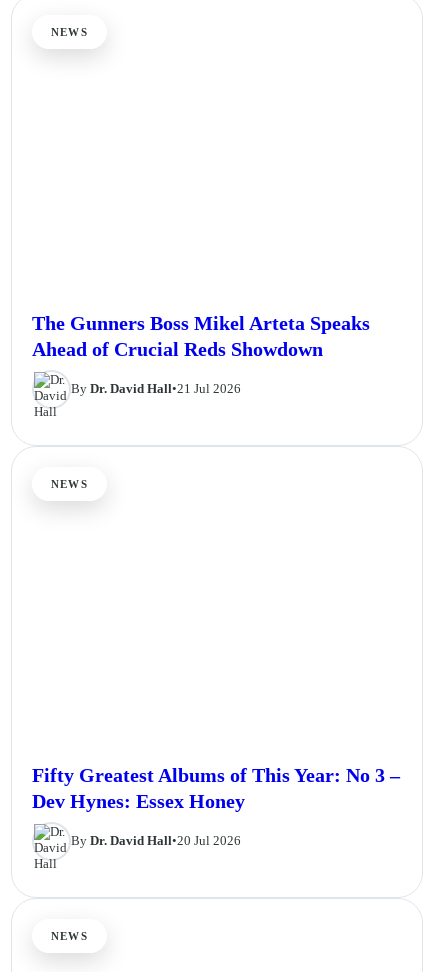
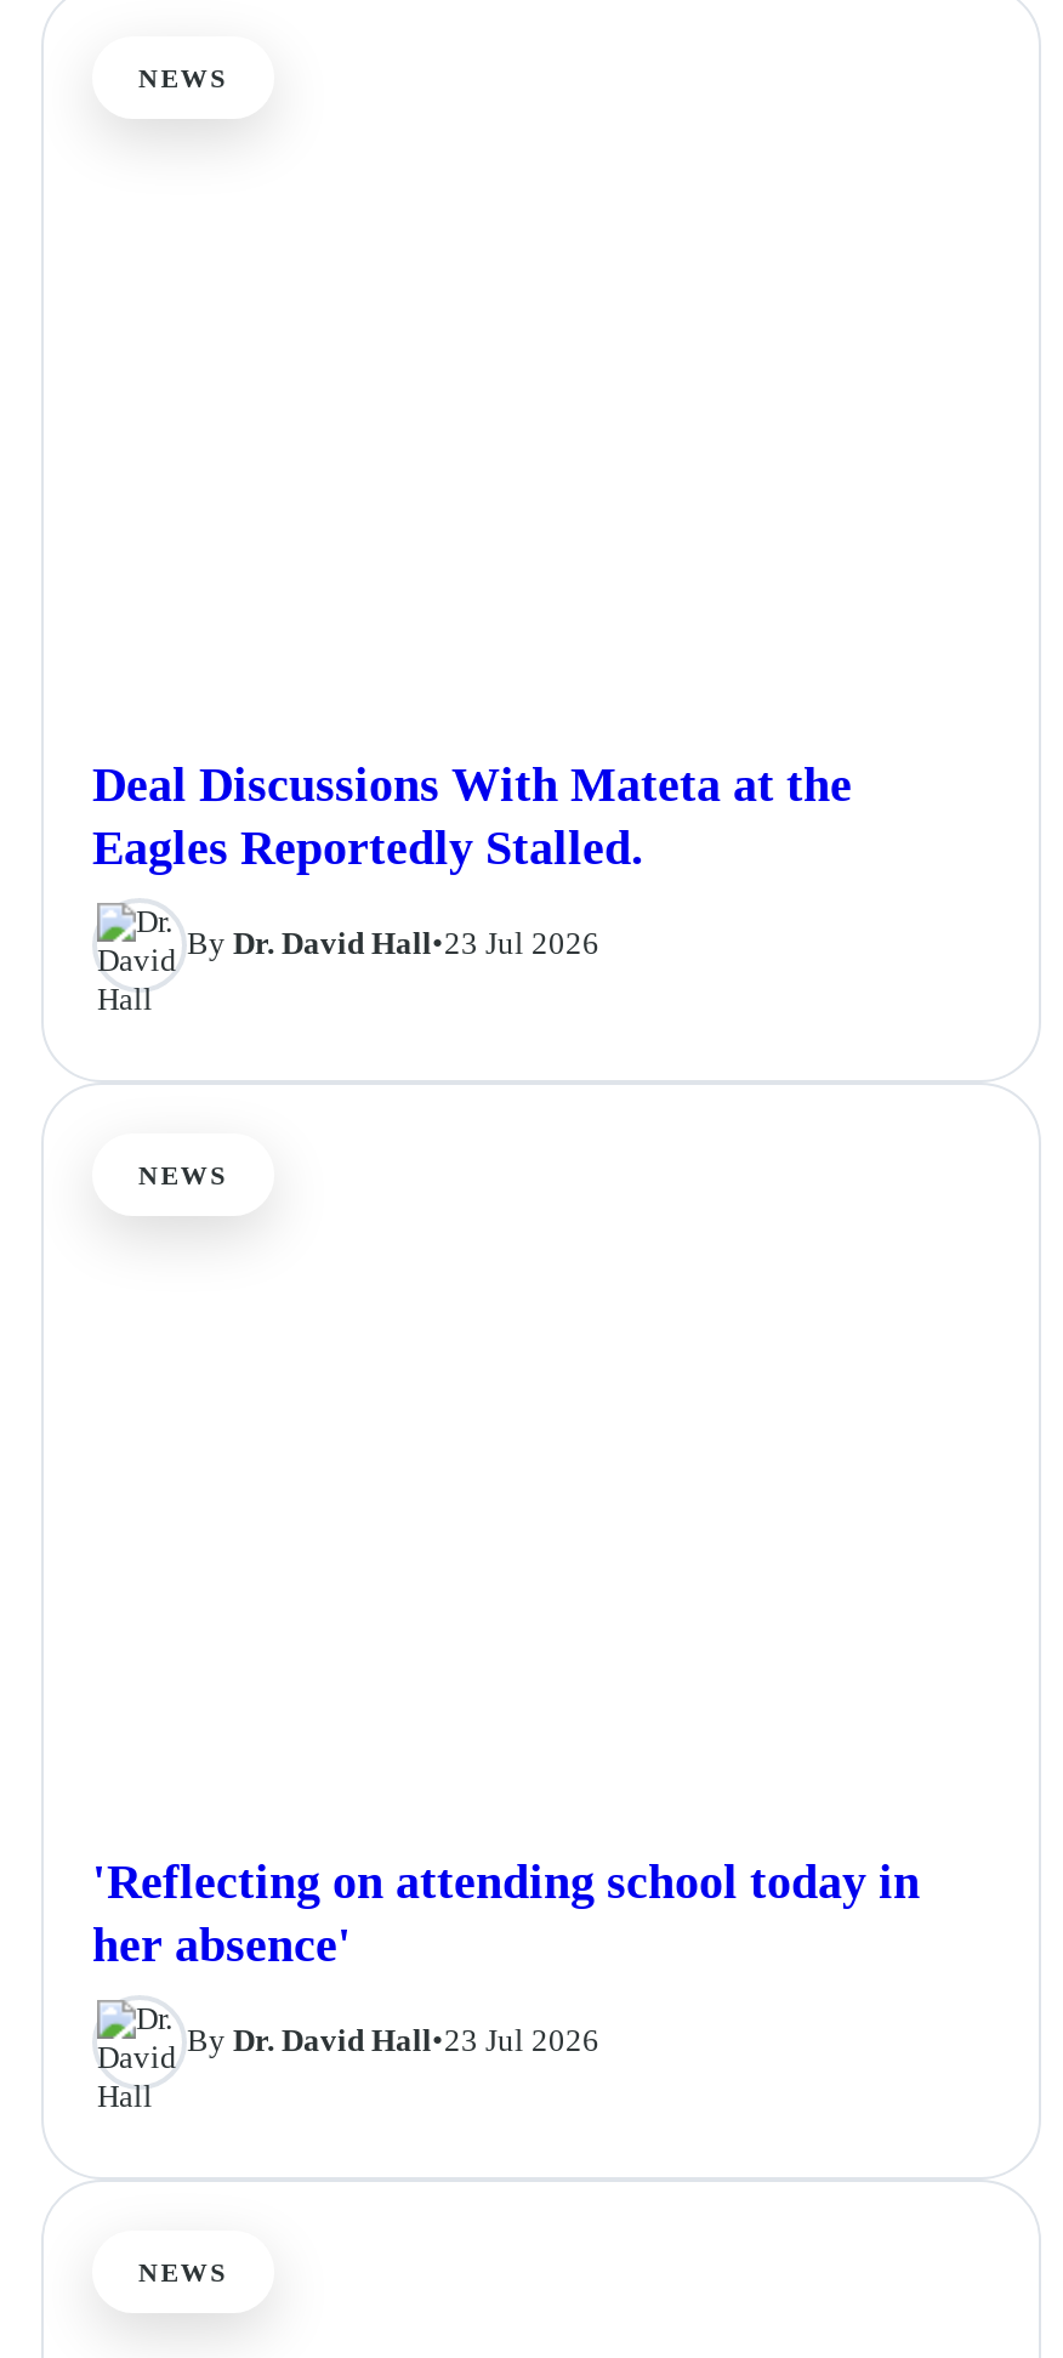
- The Gunners Boss Mikel Arteta Speaks
- Ahead of Crucial Reds Showdown
+ Deal Discussions With Mateta at the
+ Eagles Reportedly Stalled.

- By Dr. David Hall•21 Jul 2026
+ By Dr. David Hall•23 Jul 2026

- Fifty Greatest Albums of This Year: No 3 –
- Dev Hynes: Essex Honey
+ 'Reflecting on attending school today in
+ her absence'

- By Dr. David Hall•20 Jul 2026
+ By Dr. David Hall•23 Jul 2026
